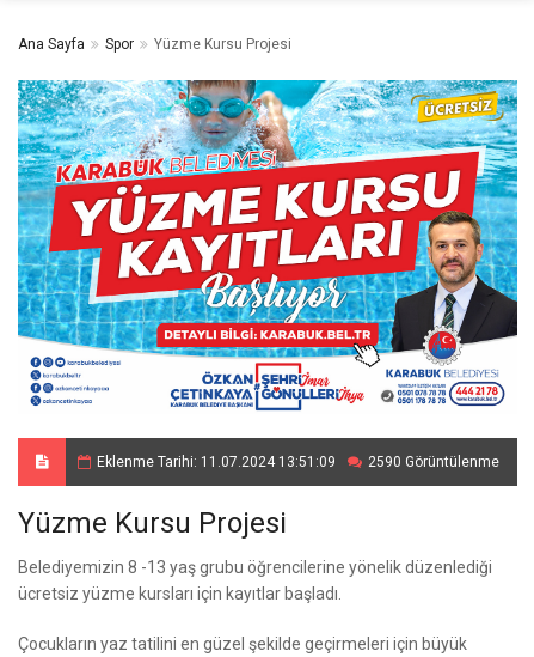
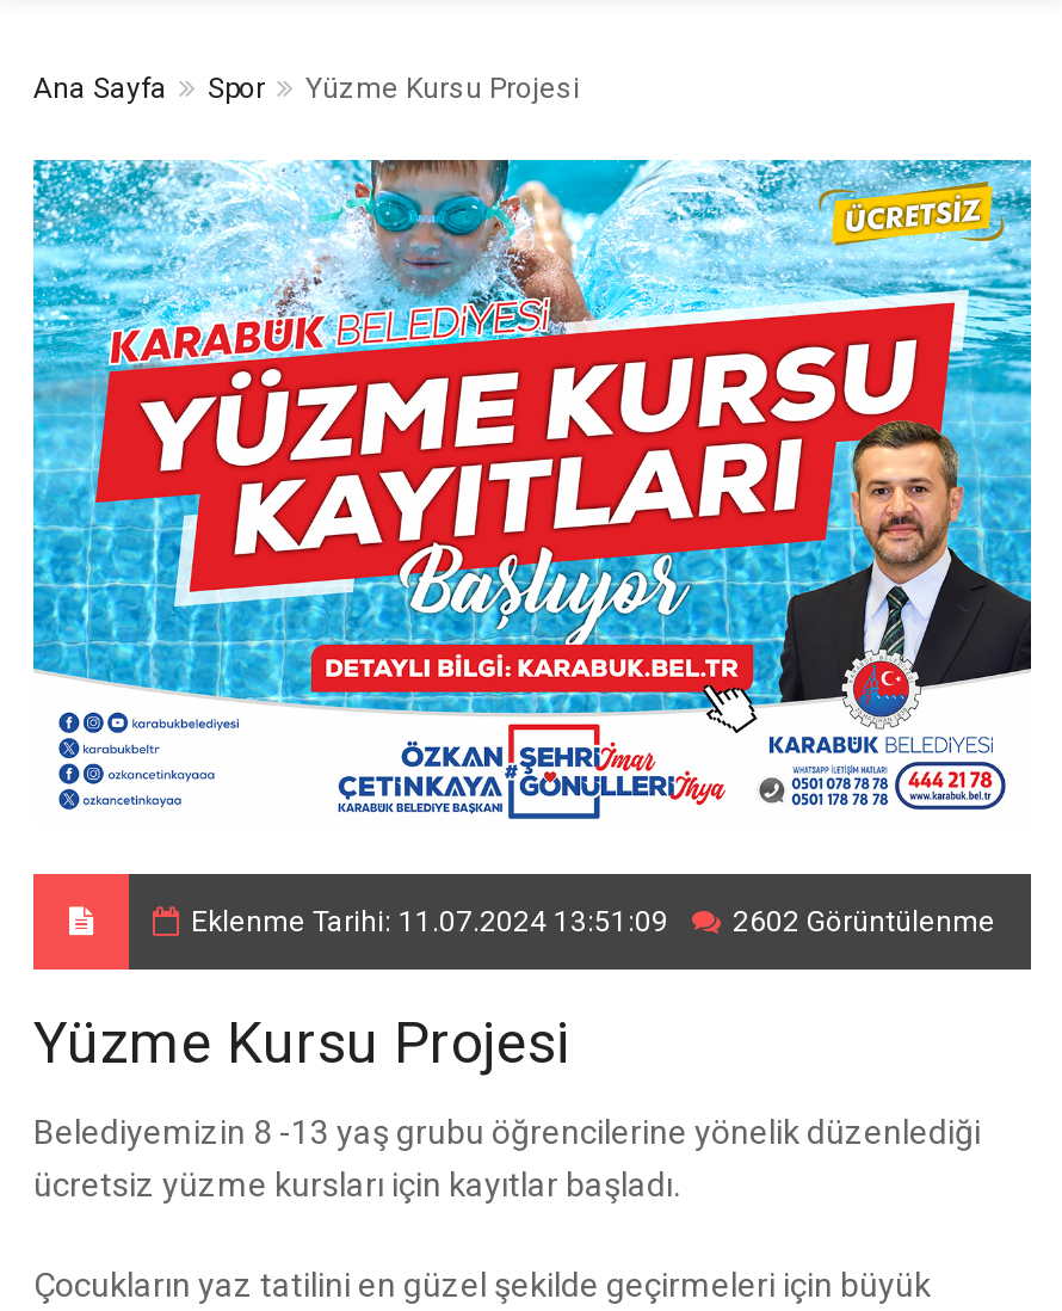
- 2590 Görüntülenme
+ 2602 Görüntülenme
